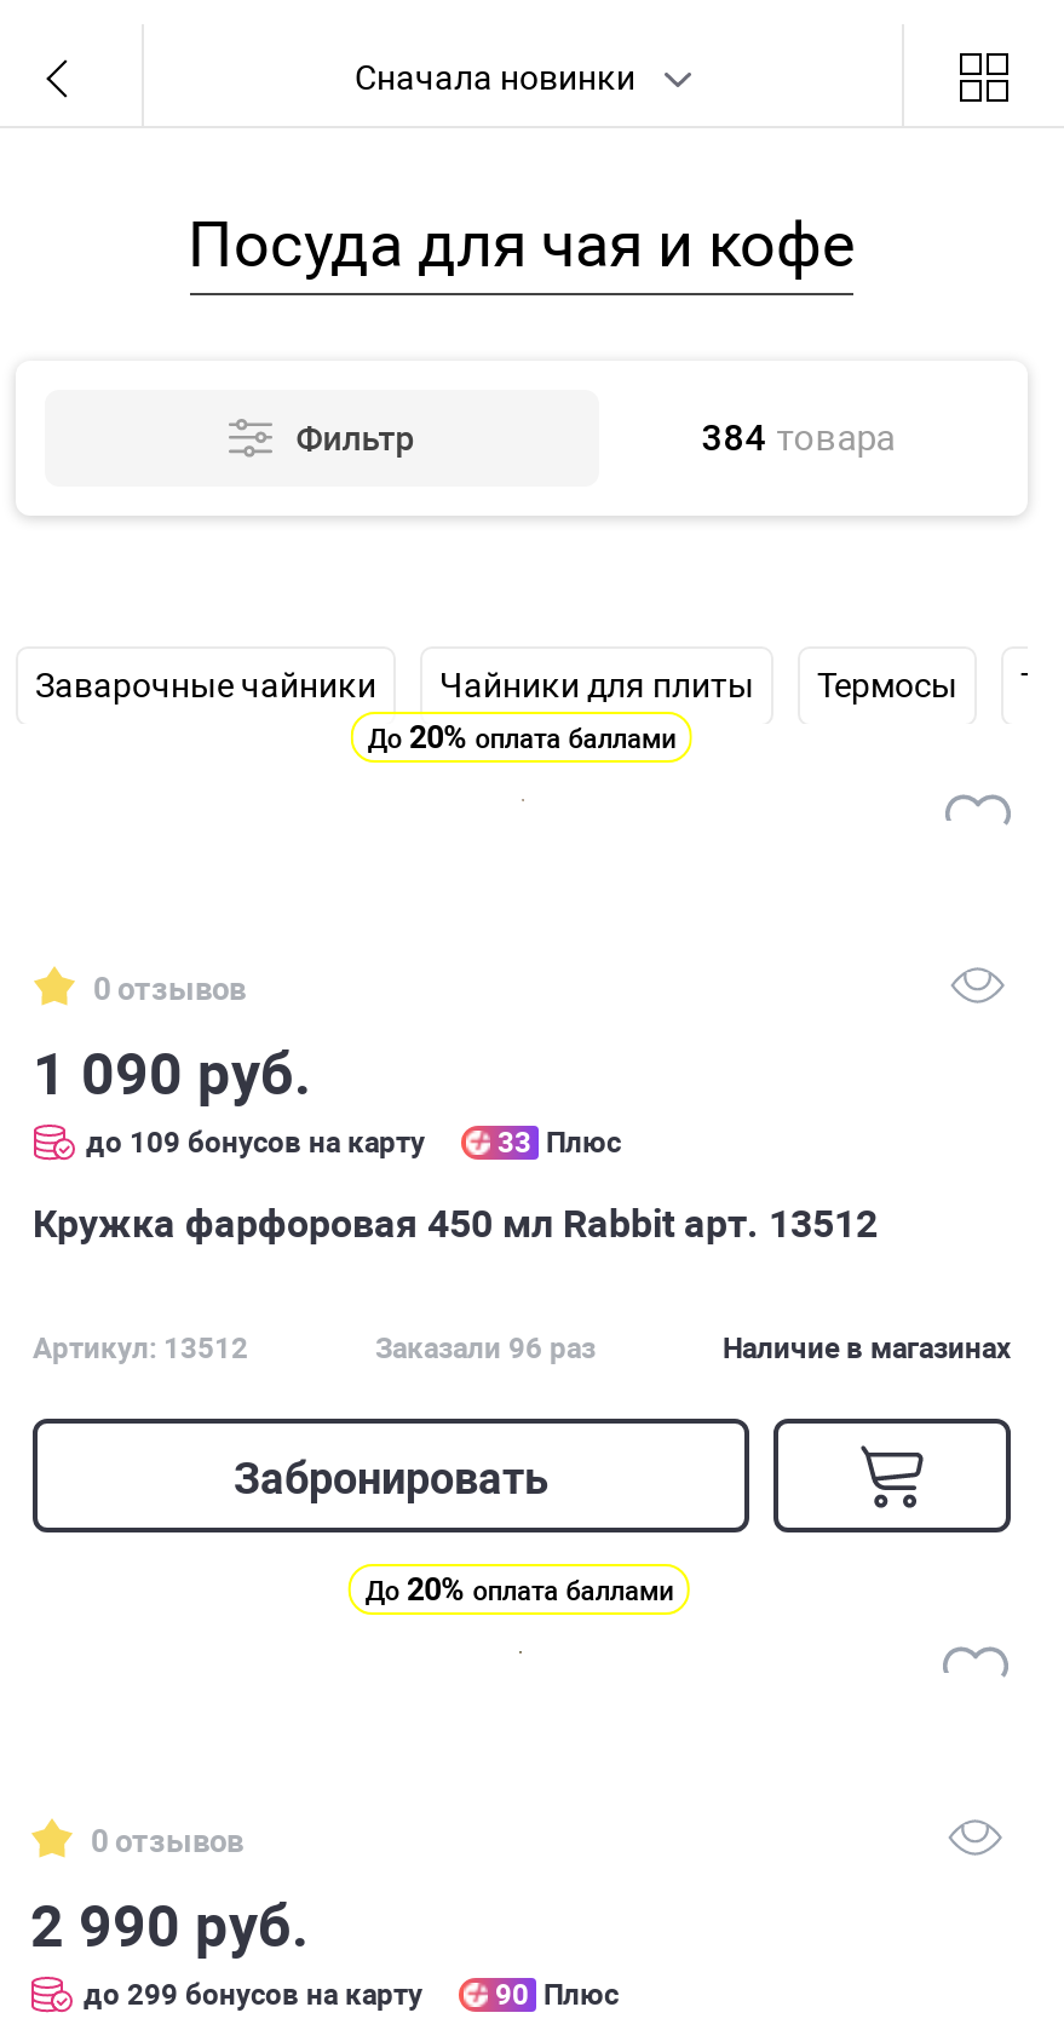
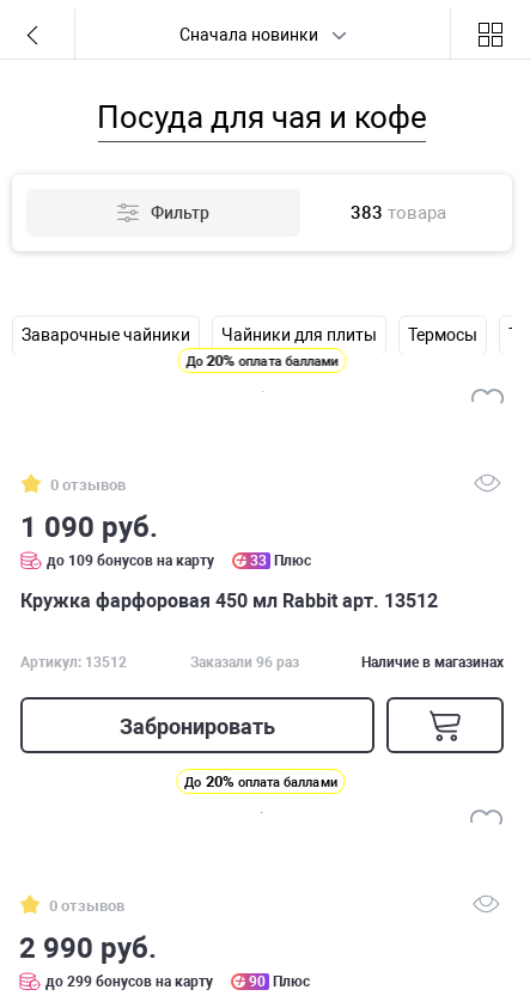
- 384 товара
+ 383 товара
